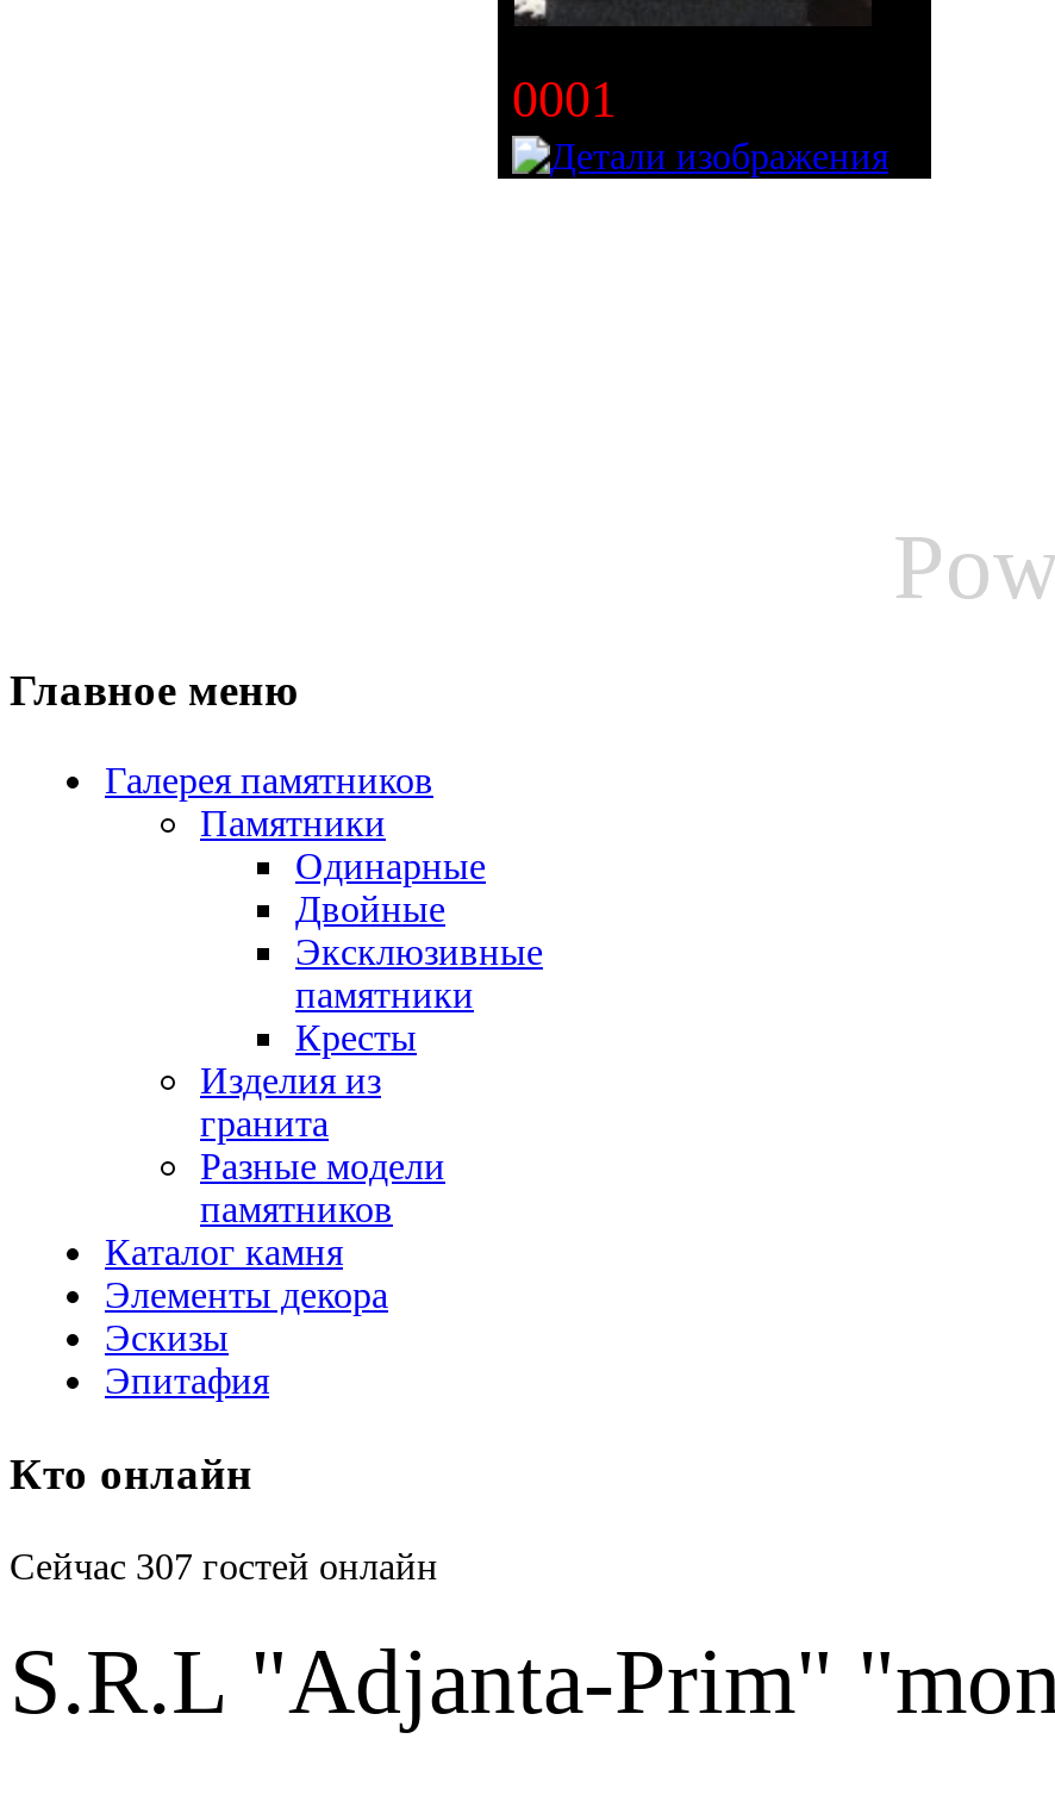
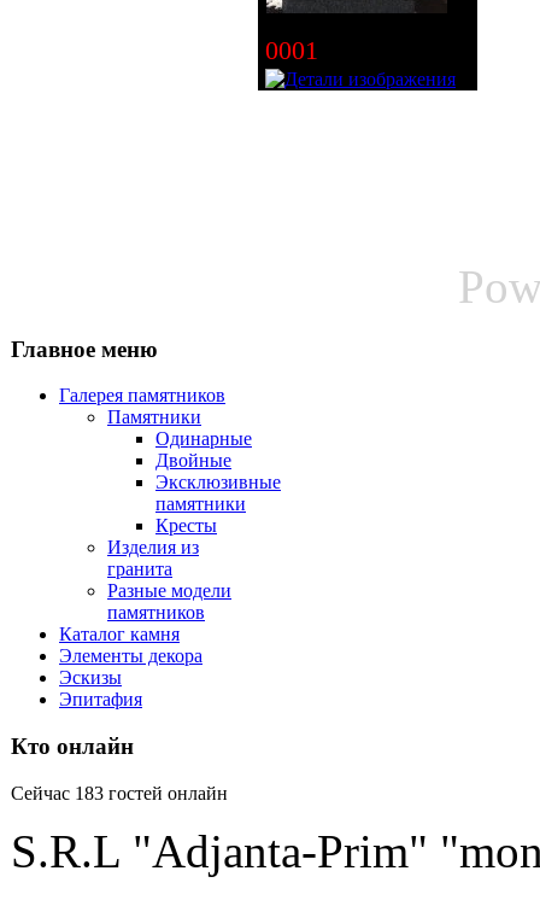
- Сейчас 307 гостей онлайн
+ Сейчас 183 гостей онлайн
